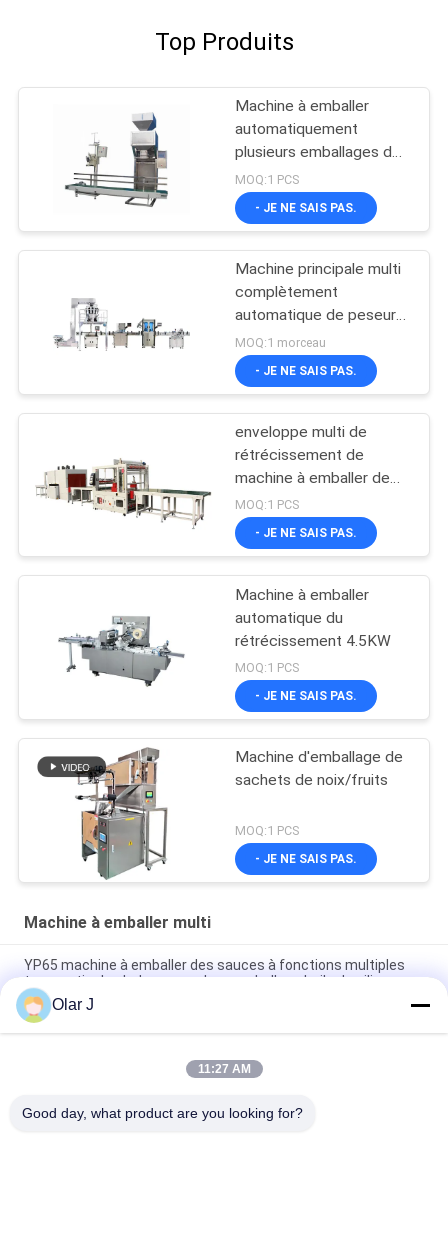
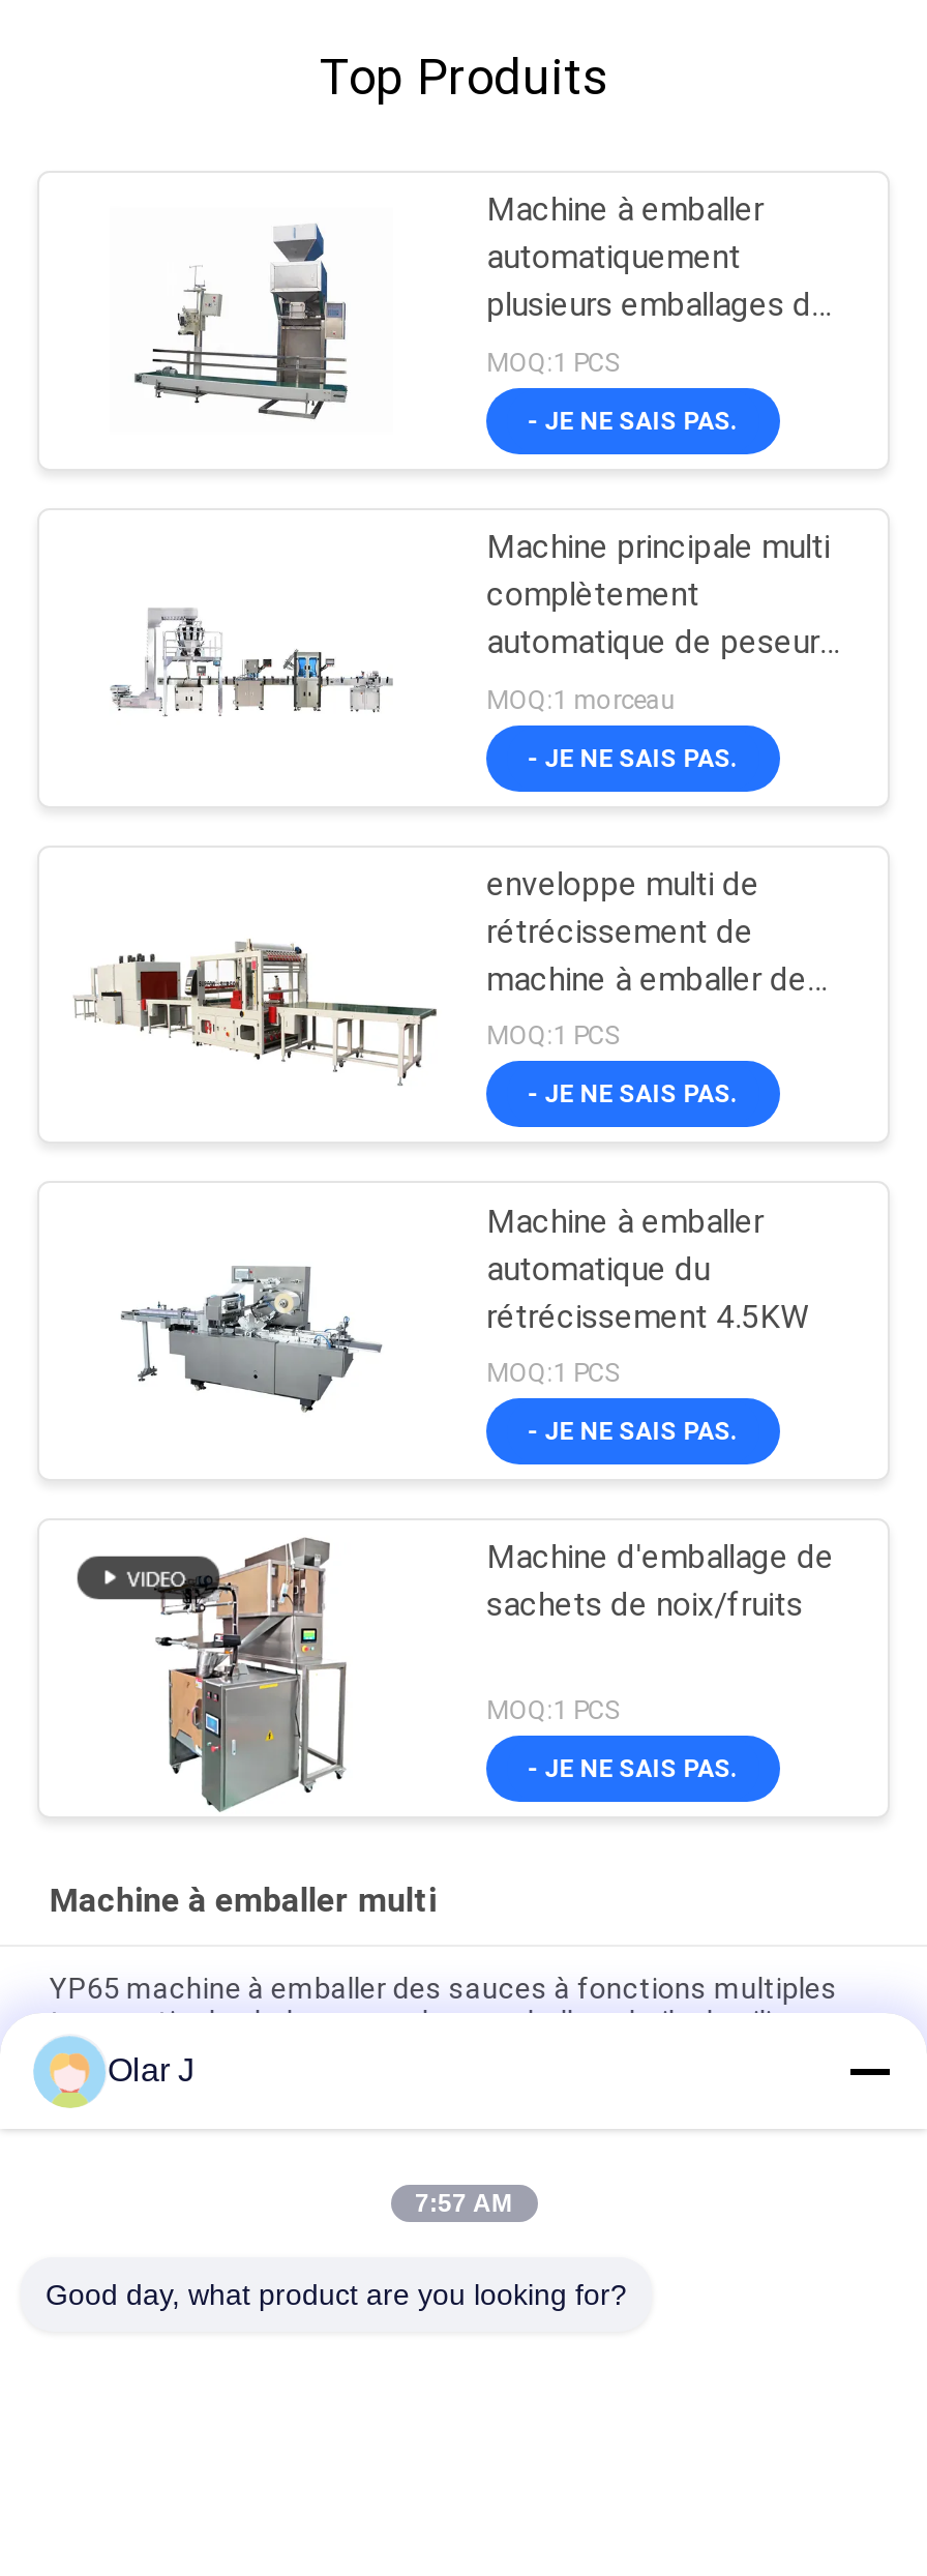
- 11:27 AM
+ 7:57 AM
